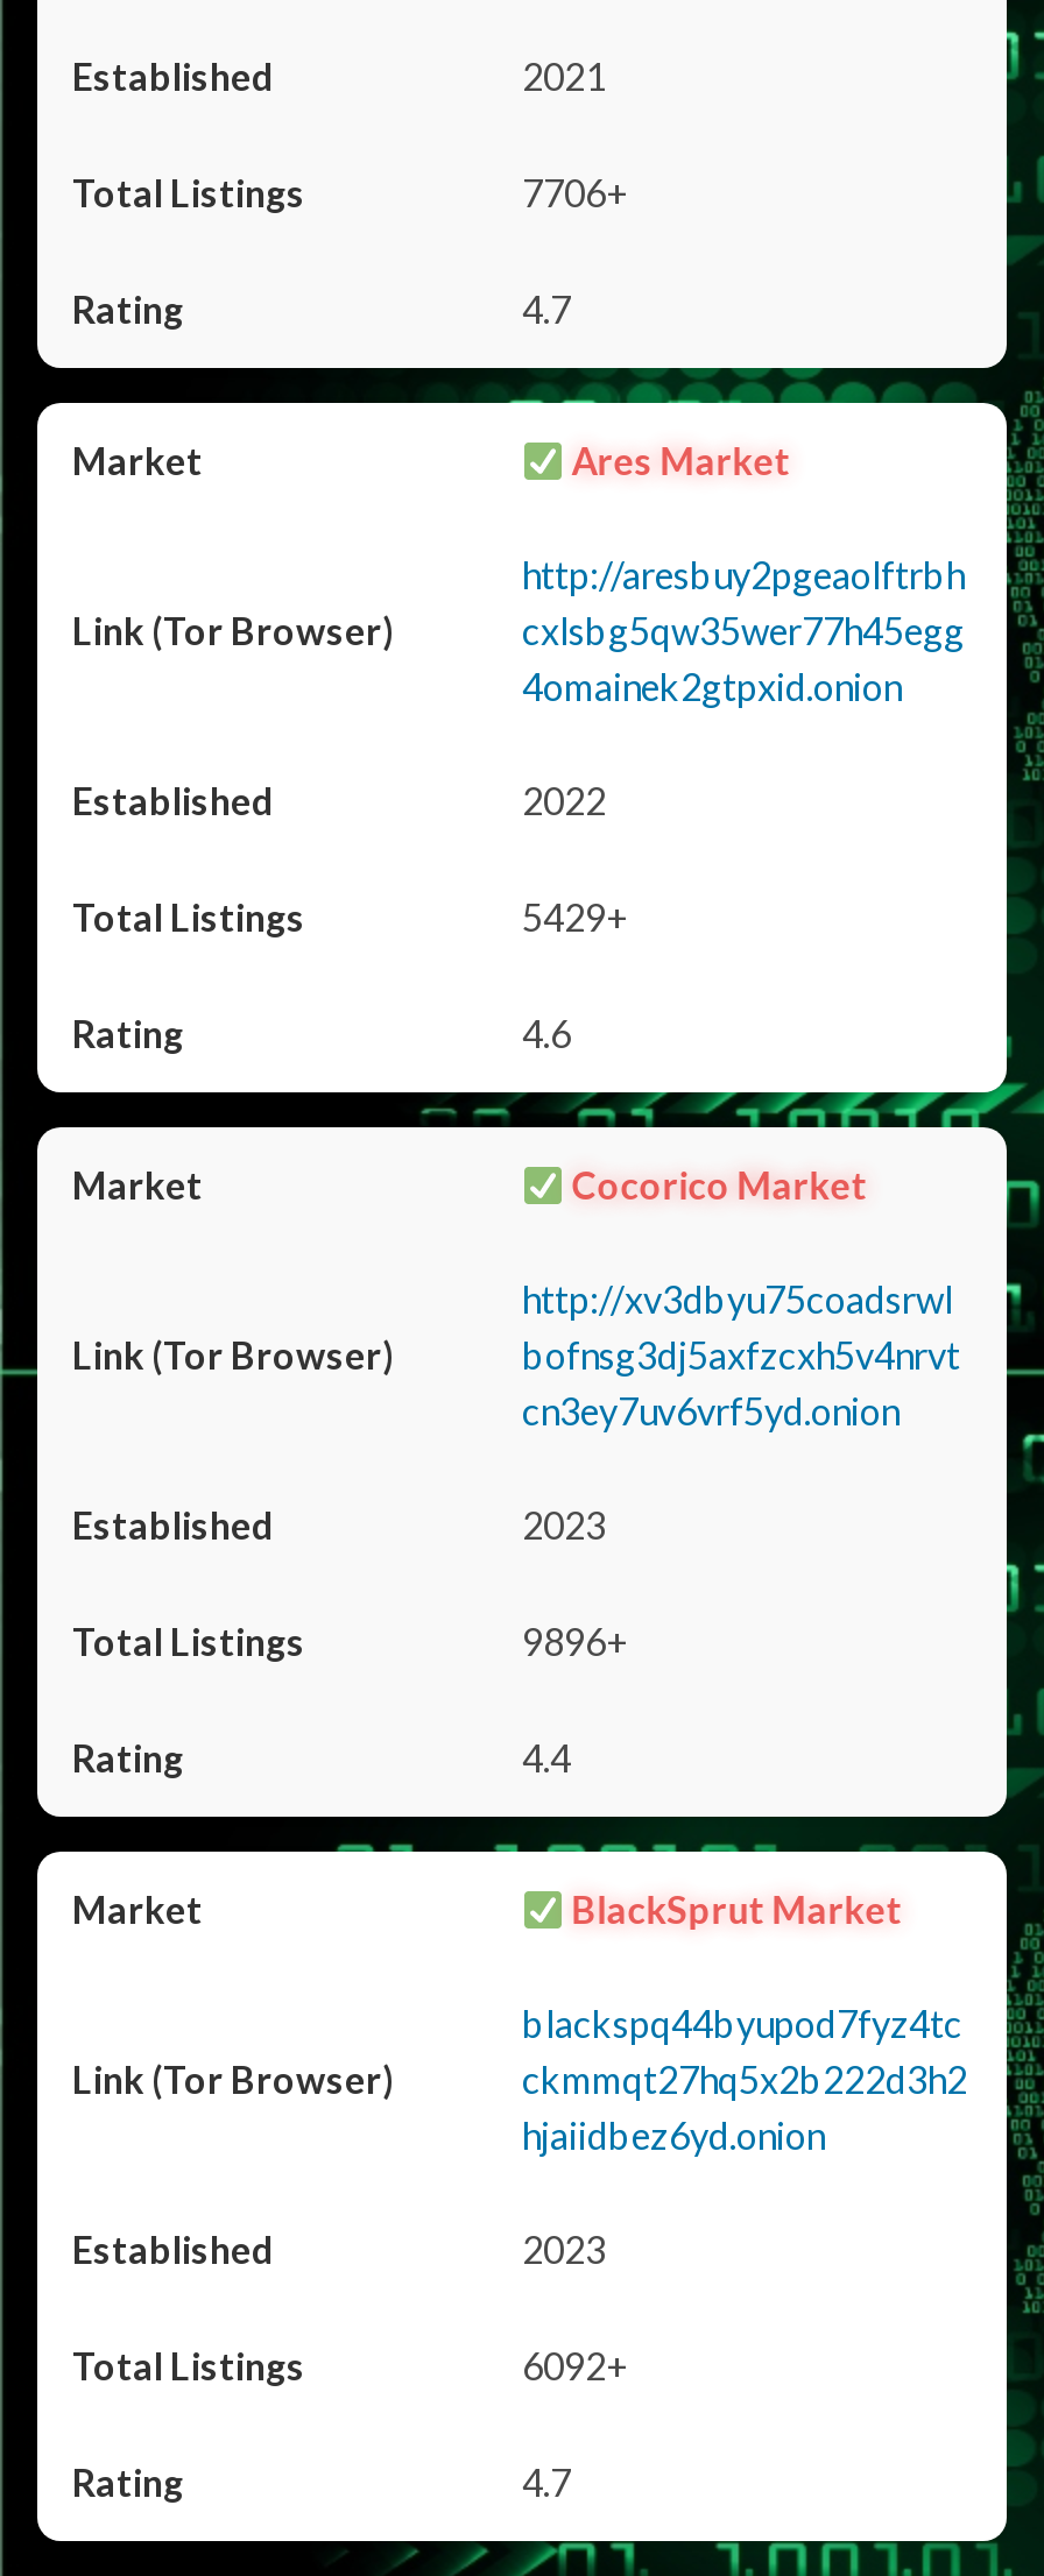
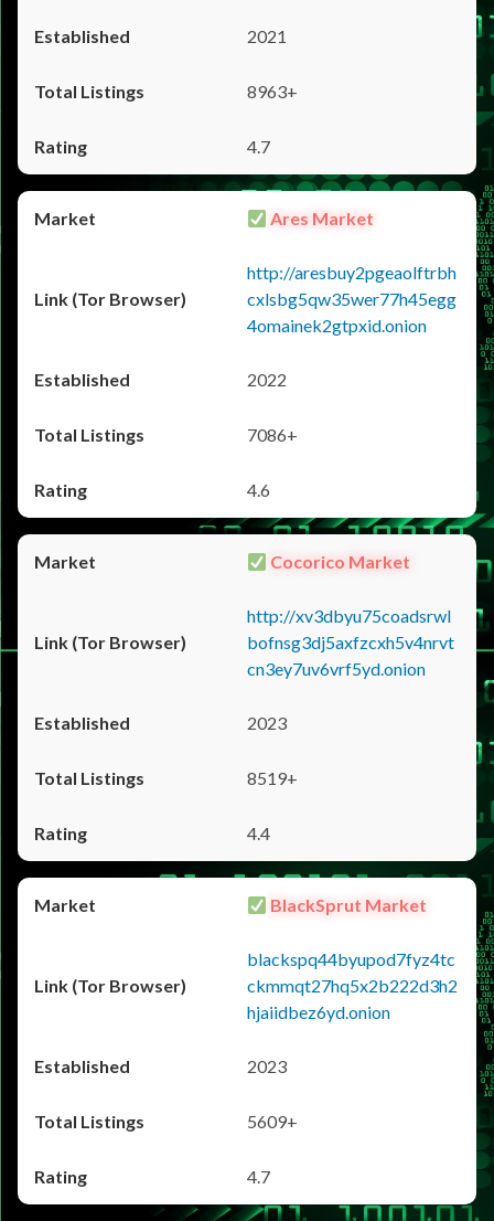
- 7706+
+ 8963+

- 5429+
+ 7086+

- 9896+
+ 8519+

- 6092+
+ 5609+
